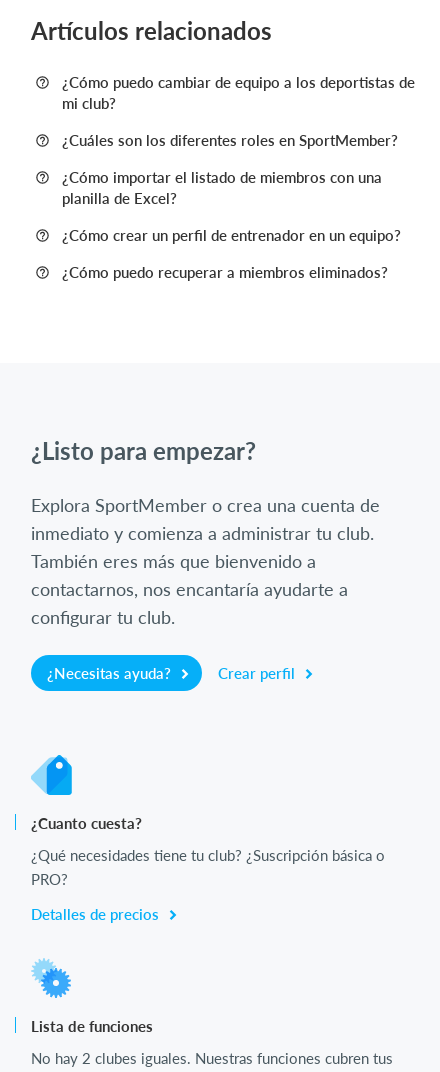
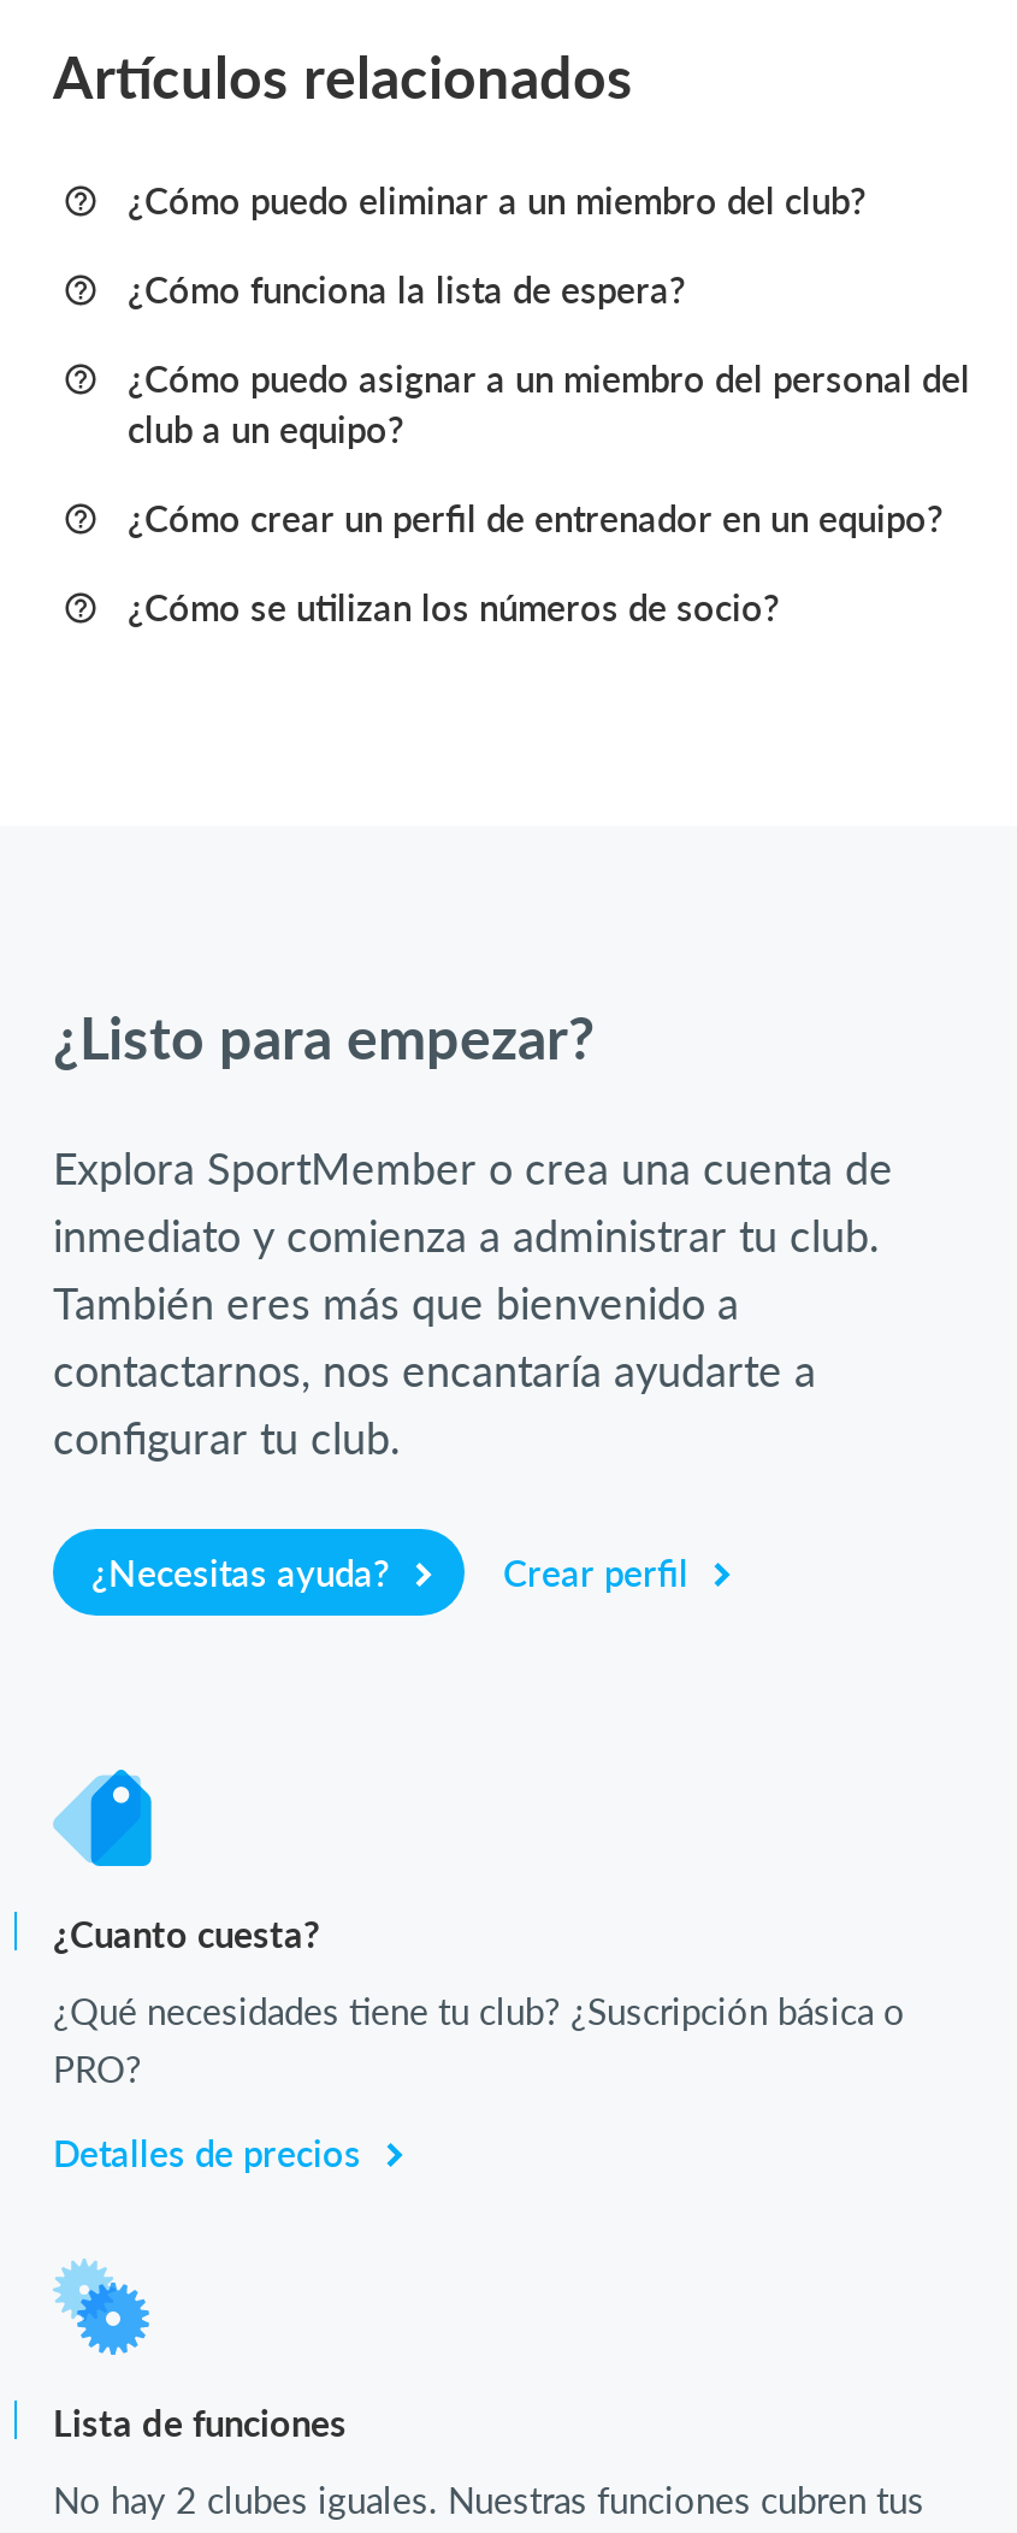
- ¿Cómo puedo cambiar de equipo a los deportistas de
- mi club?
+ ¿Cómo puedo eliminar a un miembro del club?

- ¿Cuáles son los diferentes roles en SportMember?
+ ¿Cómo funciona la lista de espera?

- ¿Cómo importar el listado de miembros con una
- planilla de Excel?
+ ¿Cómo puedo asignar a un miembro del personal del
+ club a un equipo?

- ¿Cómo puedo recuperar a miembros eliminados?
+ ¿Cómo se utilizan los números de socio?
